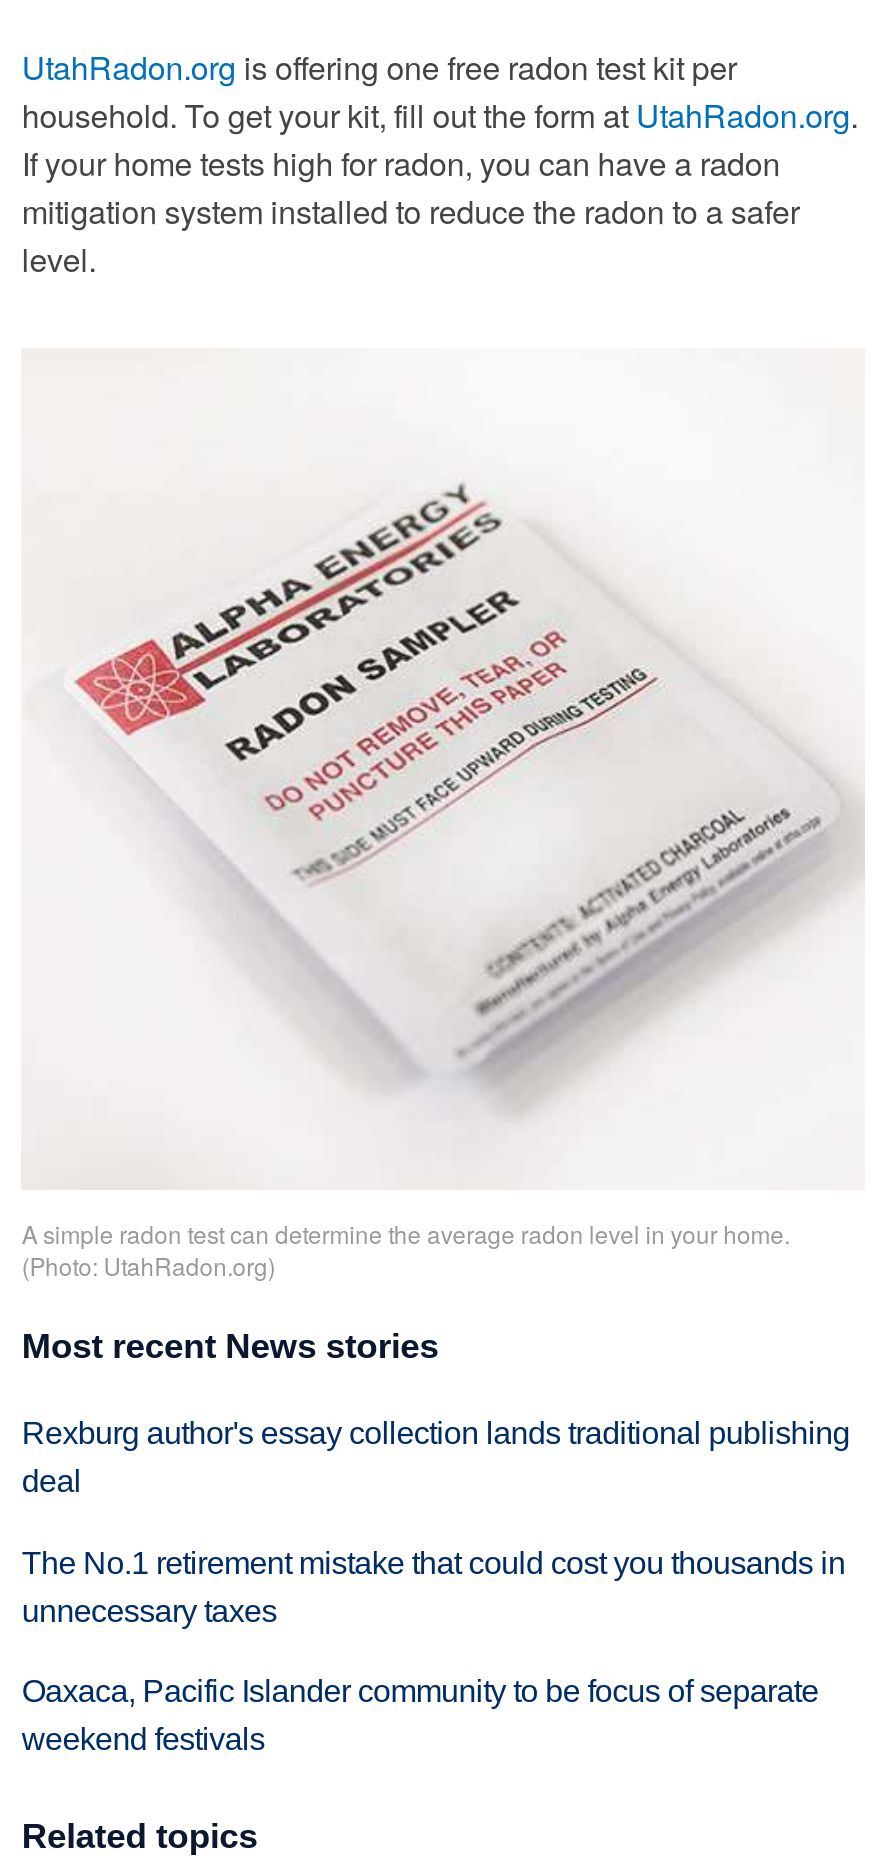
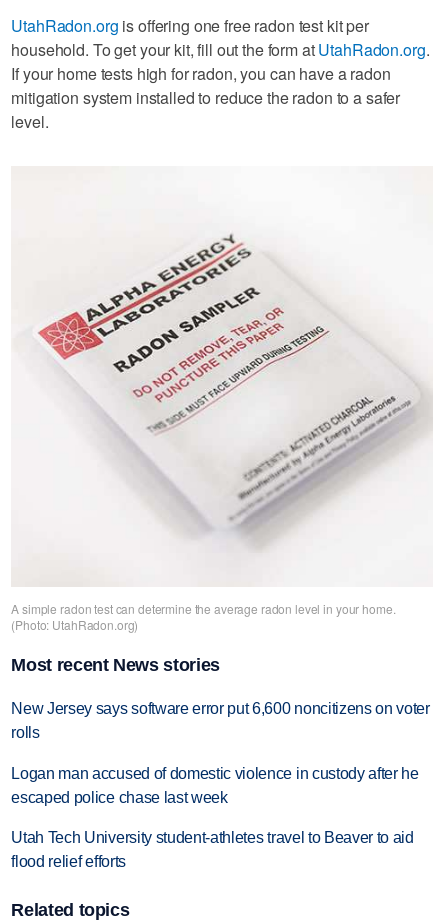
- Rexburg author's essay collection lands traditional publishing
- deal
+ New Jersey says software error put 6,600 noncitizens on voter
+ rolls

- The No.1 retirement mistake that could cost you thousands in
- unnecessary taxes
+ Logan man accused of domestic violence in custody after he
+ escaped police chase last week

- Oaxaca, Pacific Islander community to be focus of separate
- weekend festivals
+ Utah Tech University student-athletes travel to Beaver to aid
+ flood relief efforts
